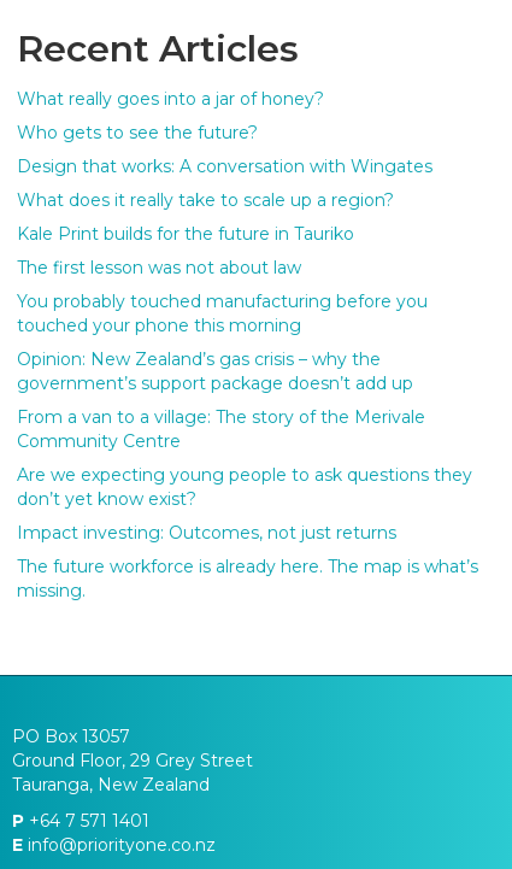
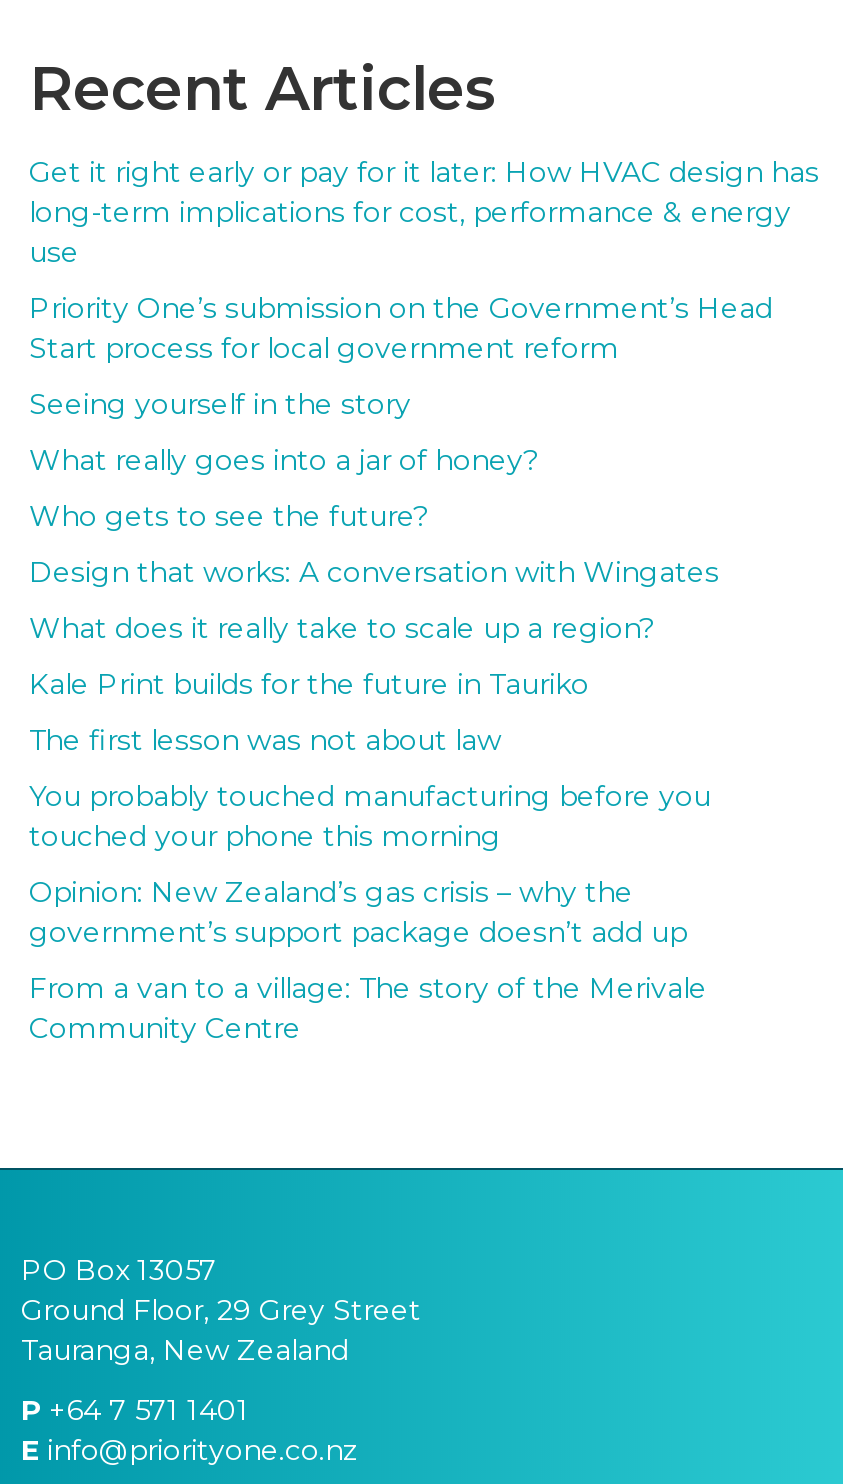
+ Get it right early or pay for it later: How HVAC design has
+ long-term implications for cost, performance & energy
+ use
+ Priority One’s submission on the Government’s Head
+ Start process for local government reform
+ Seeing yourself in the story

moved down: What really goes into a jar of honey? | Who gets to see the future? | Design that works: A conversation with Wingates | ... | From a van to a village: The story of the Merivale | Community Centre

- Are we expecting young people to ask questions they
- don’t yet know exist?
- Impact investing: Outcomes, not just returns
- The future workforce is already here. The map is what’s
- missing.
